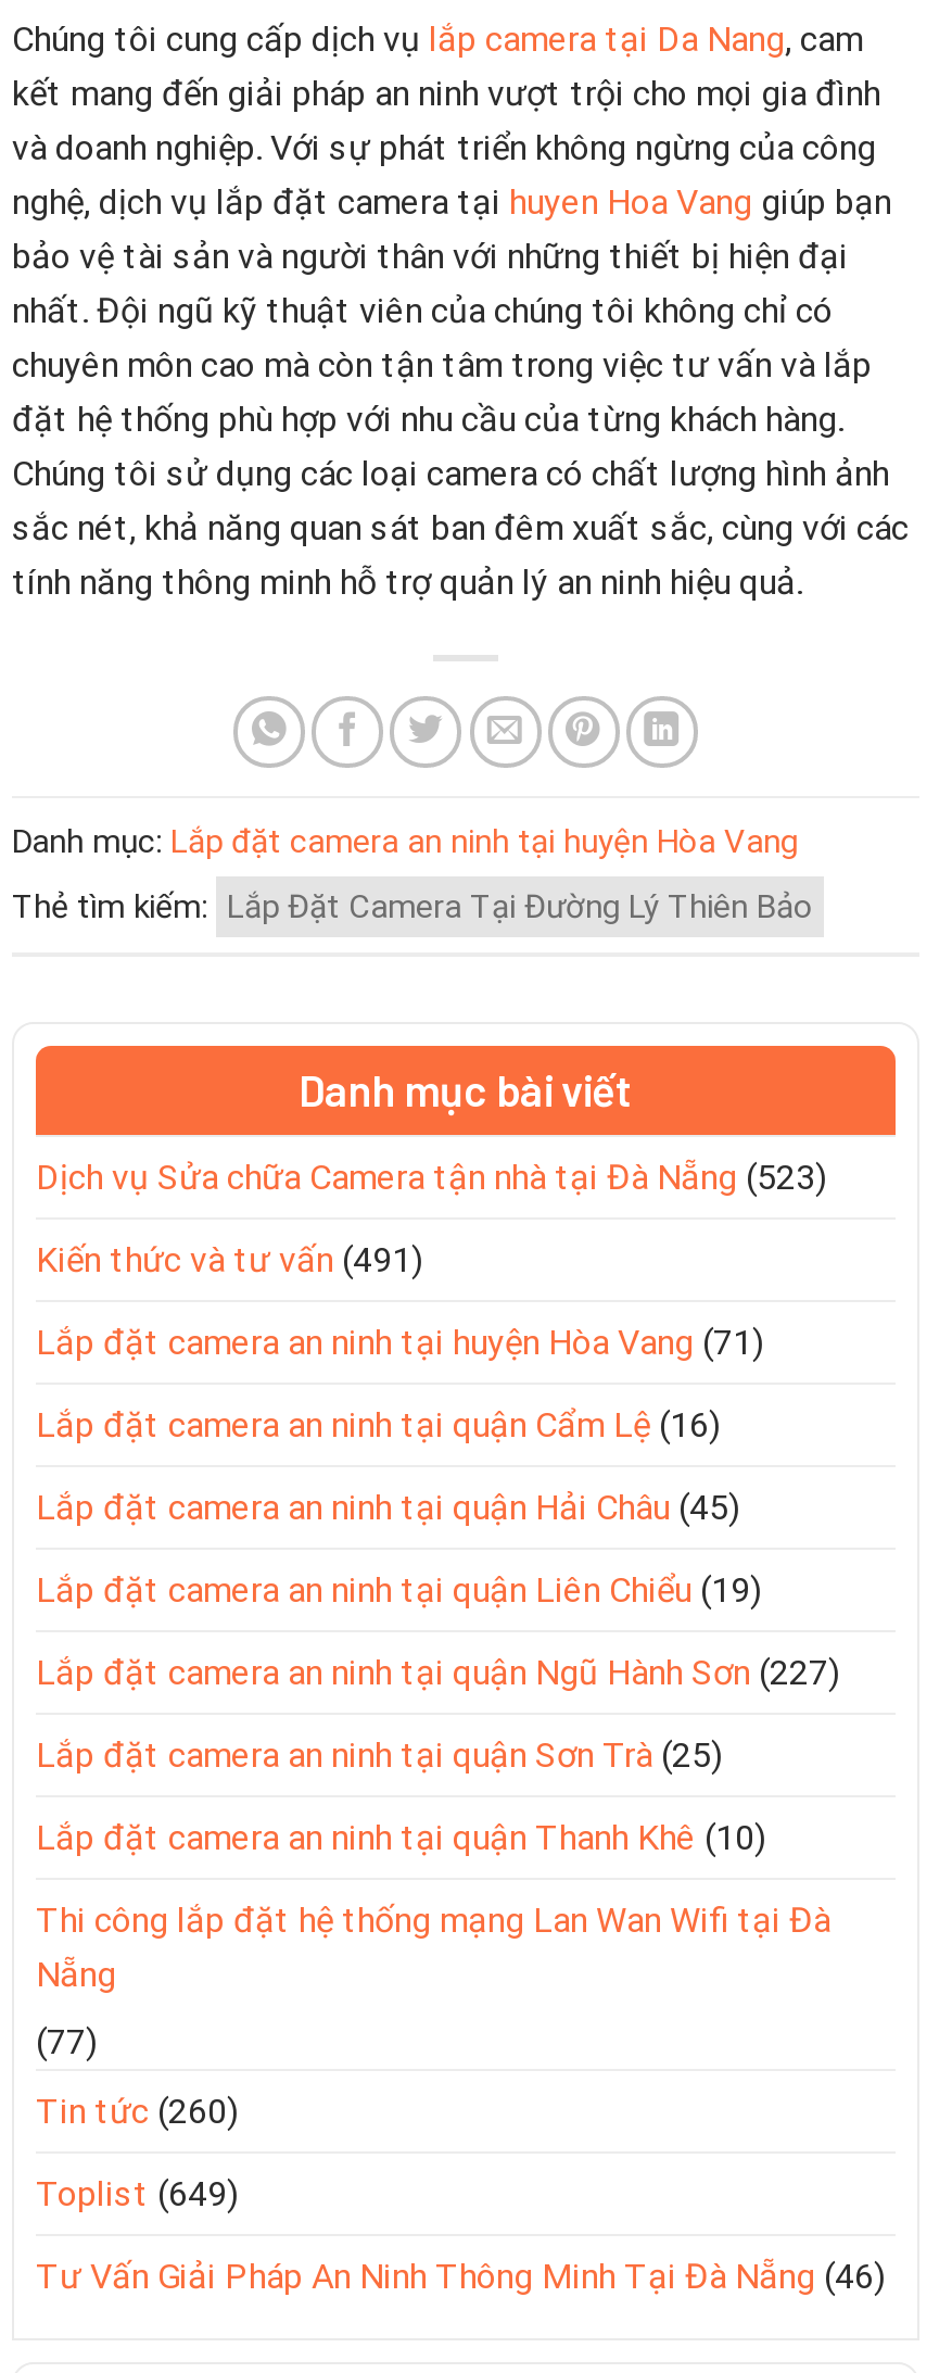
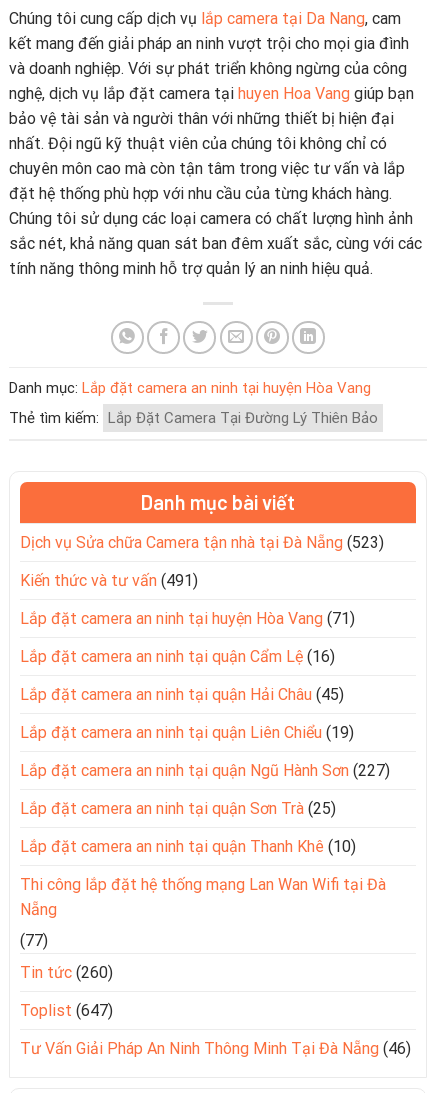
- Toplist (649)
+ Toplist (647)
